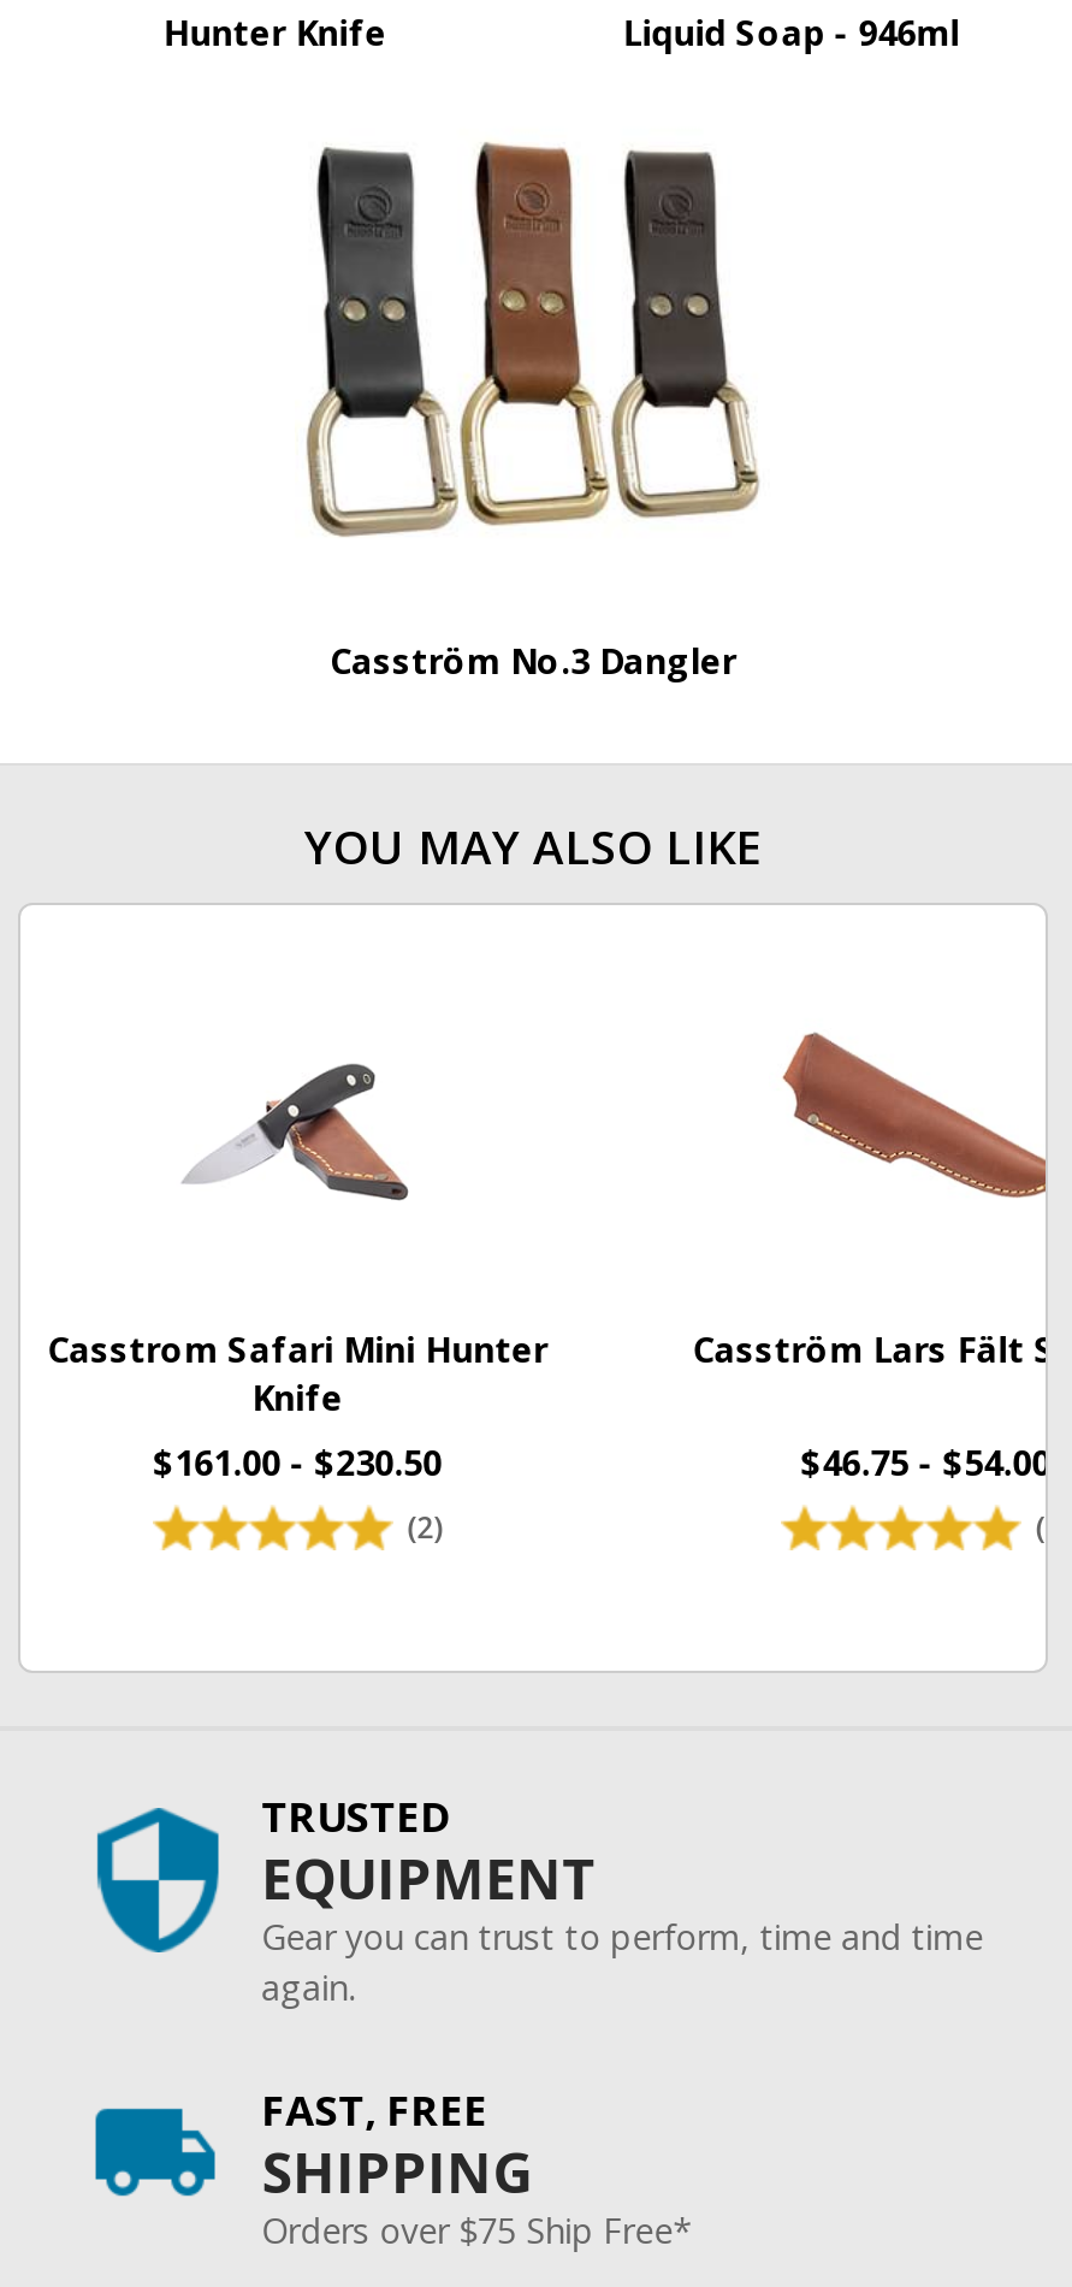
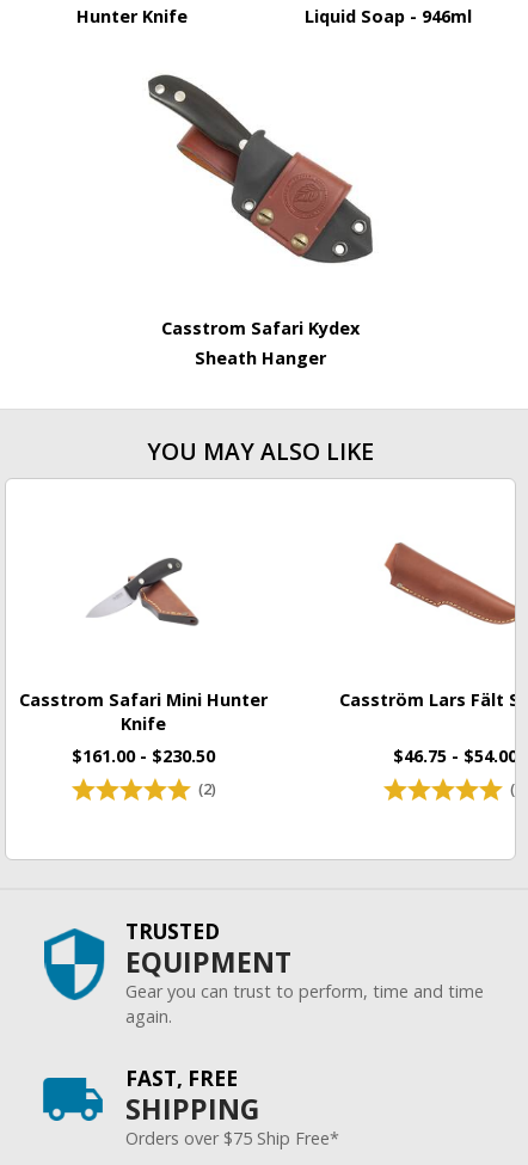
- [image]
+ [image]

- Casström No.3 Dangler
+ Casstrom Safari Kydex
+ Sheath Hanger
